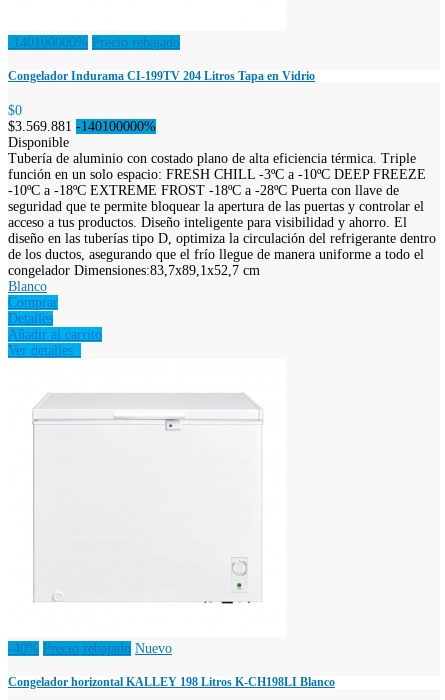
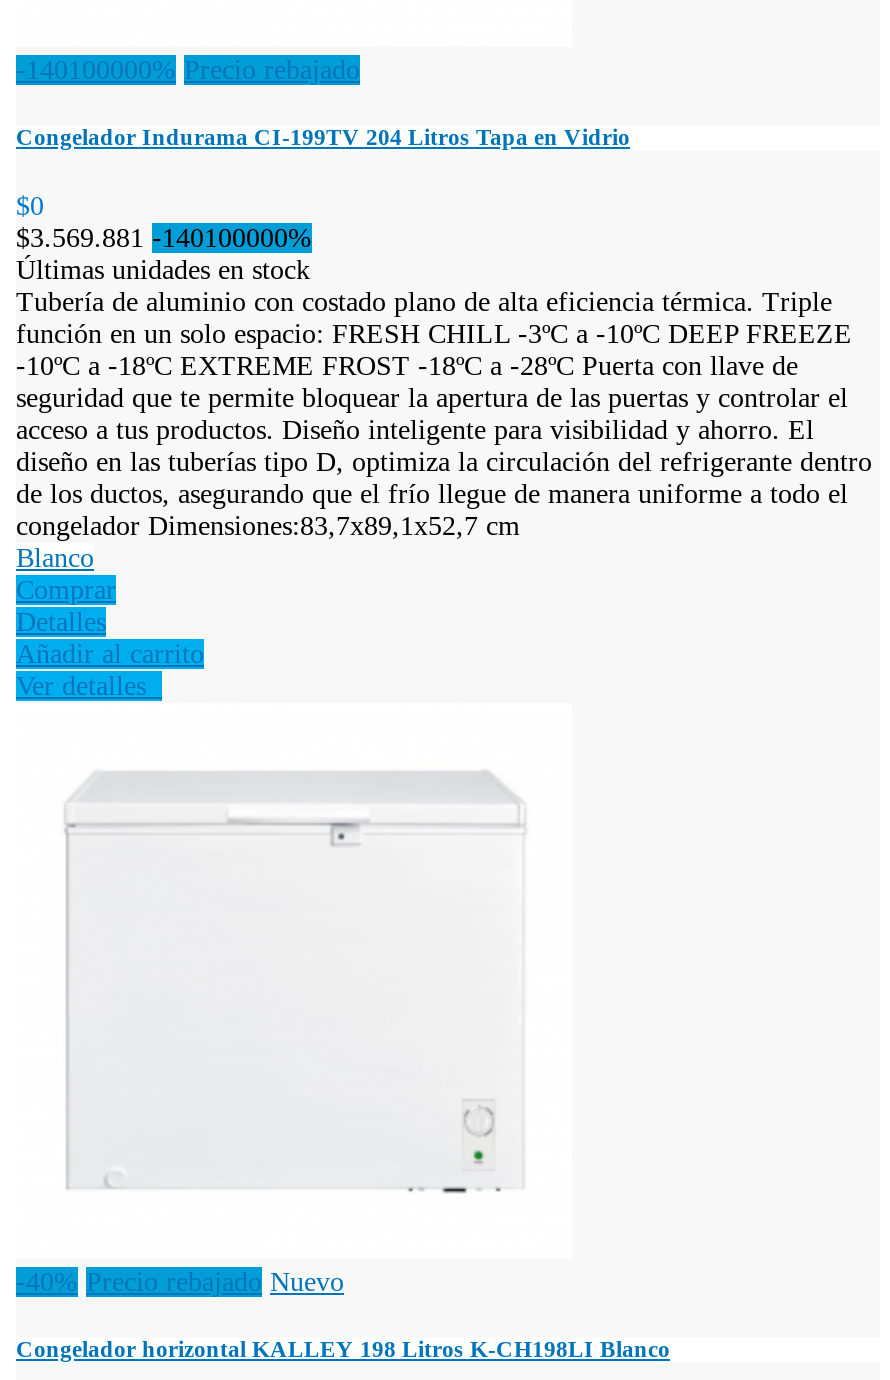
- Disponible
+ Últimas unidades en stock
